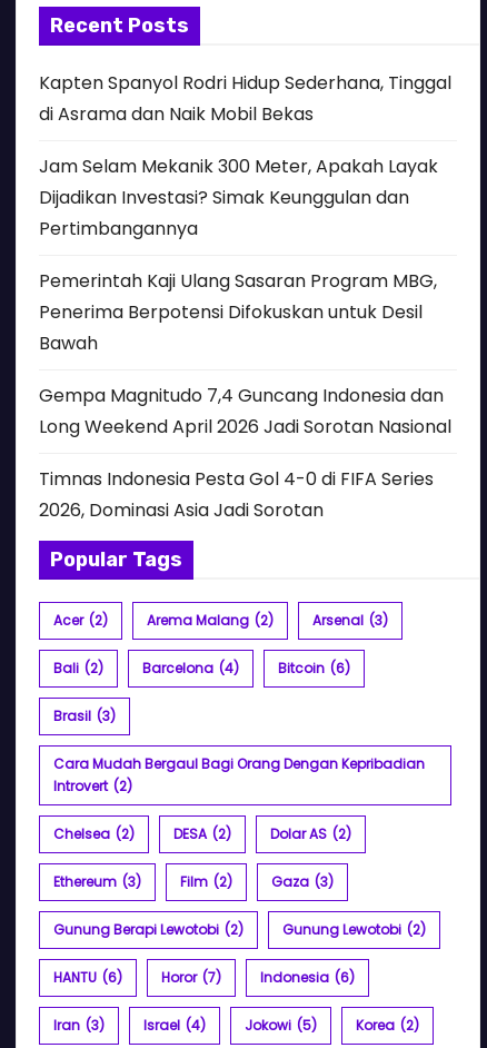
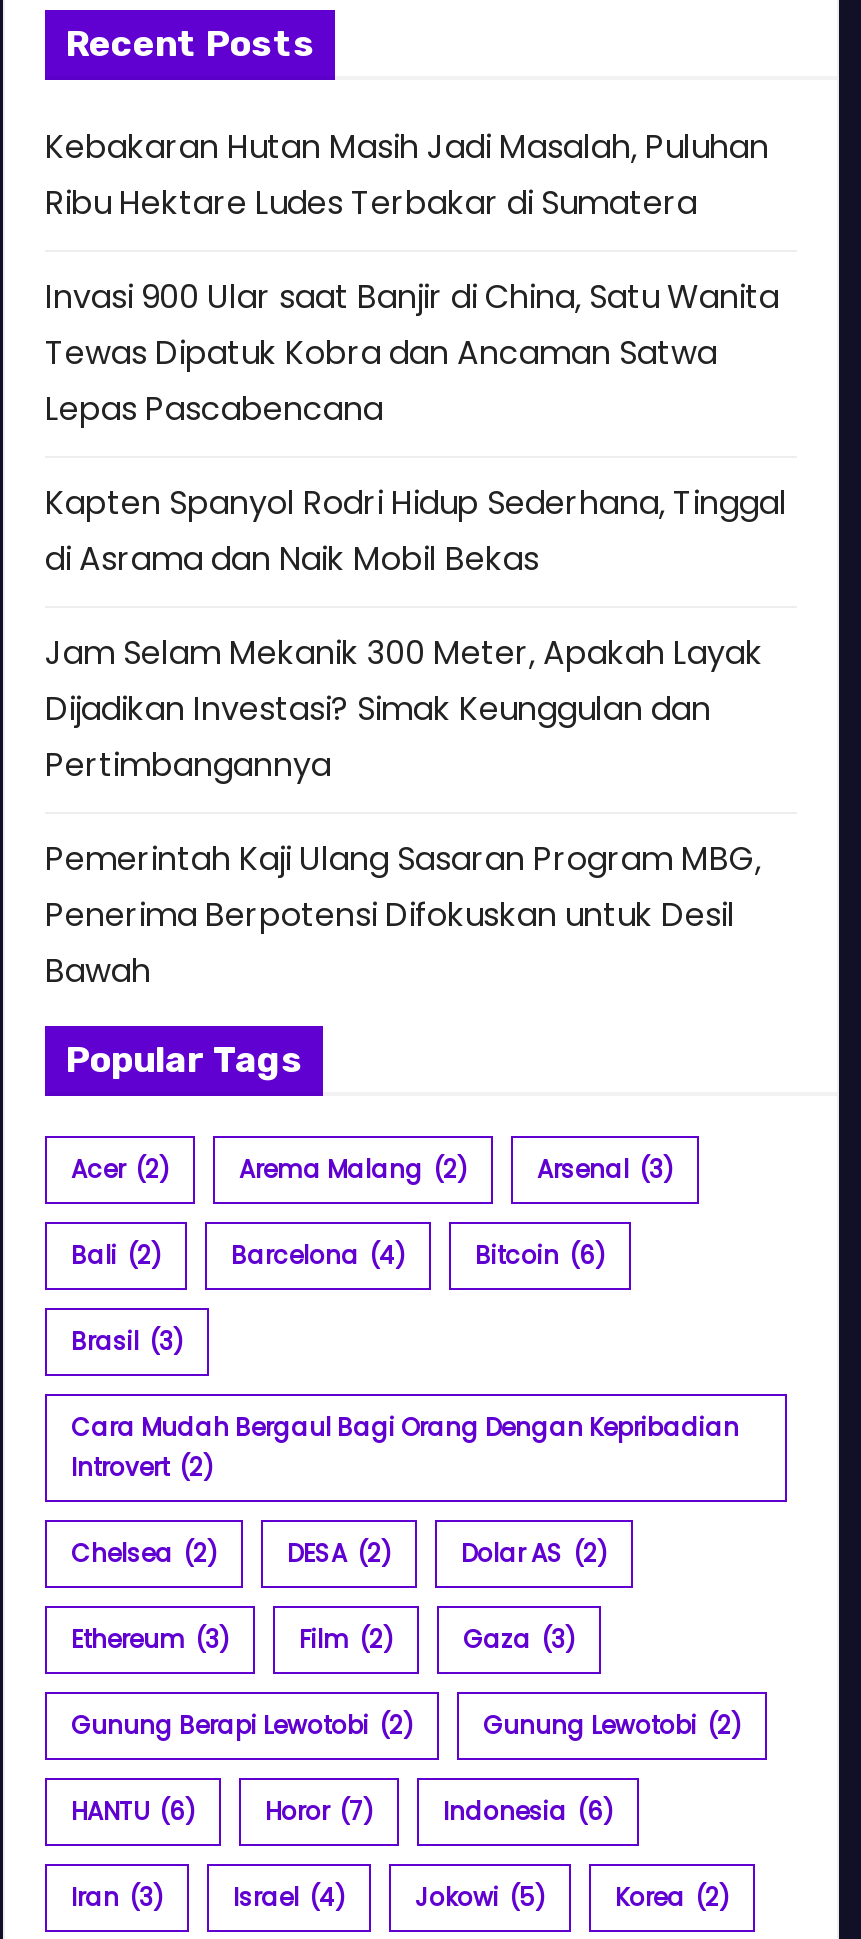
+ Kebakaran Hutan Masih Jadi Masalah, Puluhan
+ Ribu Hektare Ludes Terbakar di Sumatera
+ Invasi 900 Ular saat Banjir di China, Satu Wanita
+ Tewas Dipatuk Kobra dan Ancaman Satwa
+ Lepas Pascabencana

moved down: Kapten Spanyol Rodri Hidup Sederhana, Tinggal | di Asrama dan Naik Mobil Bekas | Jam Selam Mekanik 300 Meter, Apakah Layak | Dijadikan Investasi? Simak Keunggulan dan | Pertimbangannya | Pemerintah Kaji Ulang Sasaran Program MBG, | Penerima Berpotensi Difokuskan untuk Desil | Bawah

- Gempa Magnitudo 7,4 Guncang Indonesia dan
- Long Weekend April 2026 Jadi Sorotan Nasional
- Timnas Indonesia Pesta Gol 4-0 di FIFA Series
- 2026, Dominasi Asia Jadi Sorotan
